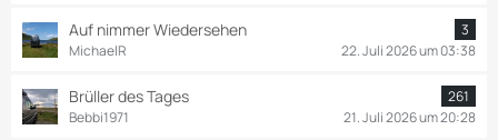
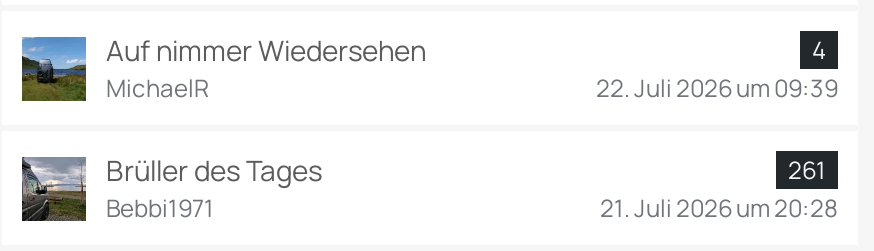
- 3
+ 4

- 22. Juli 2026 um 03:38
+ 22. Juli 2026 um 09:39
